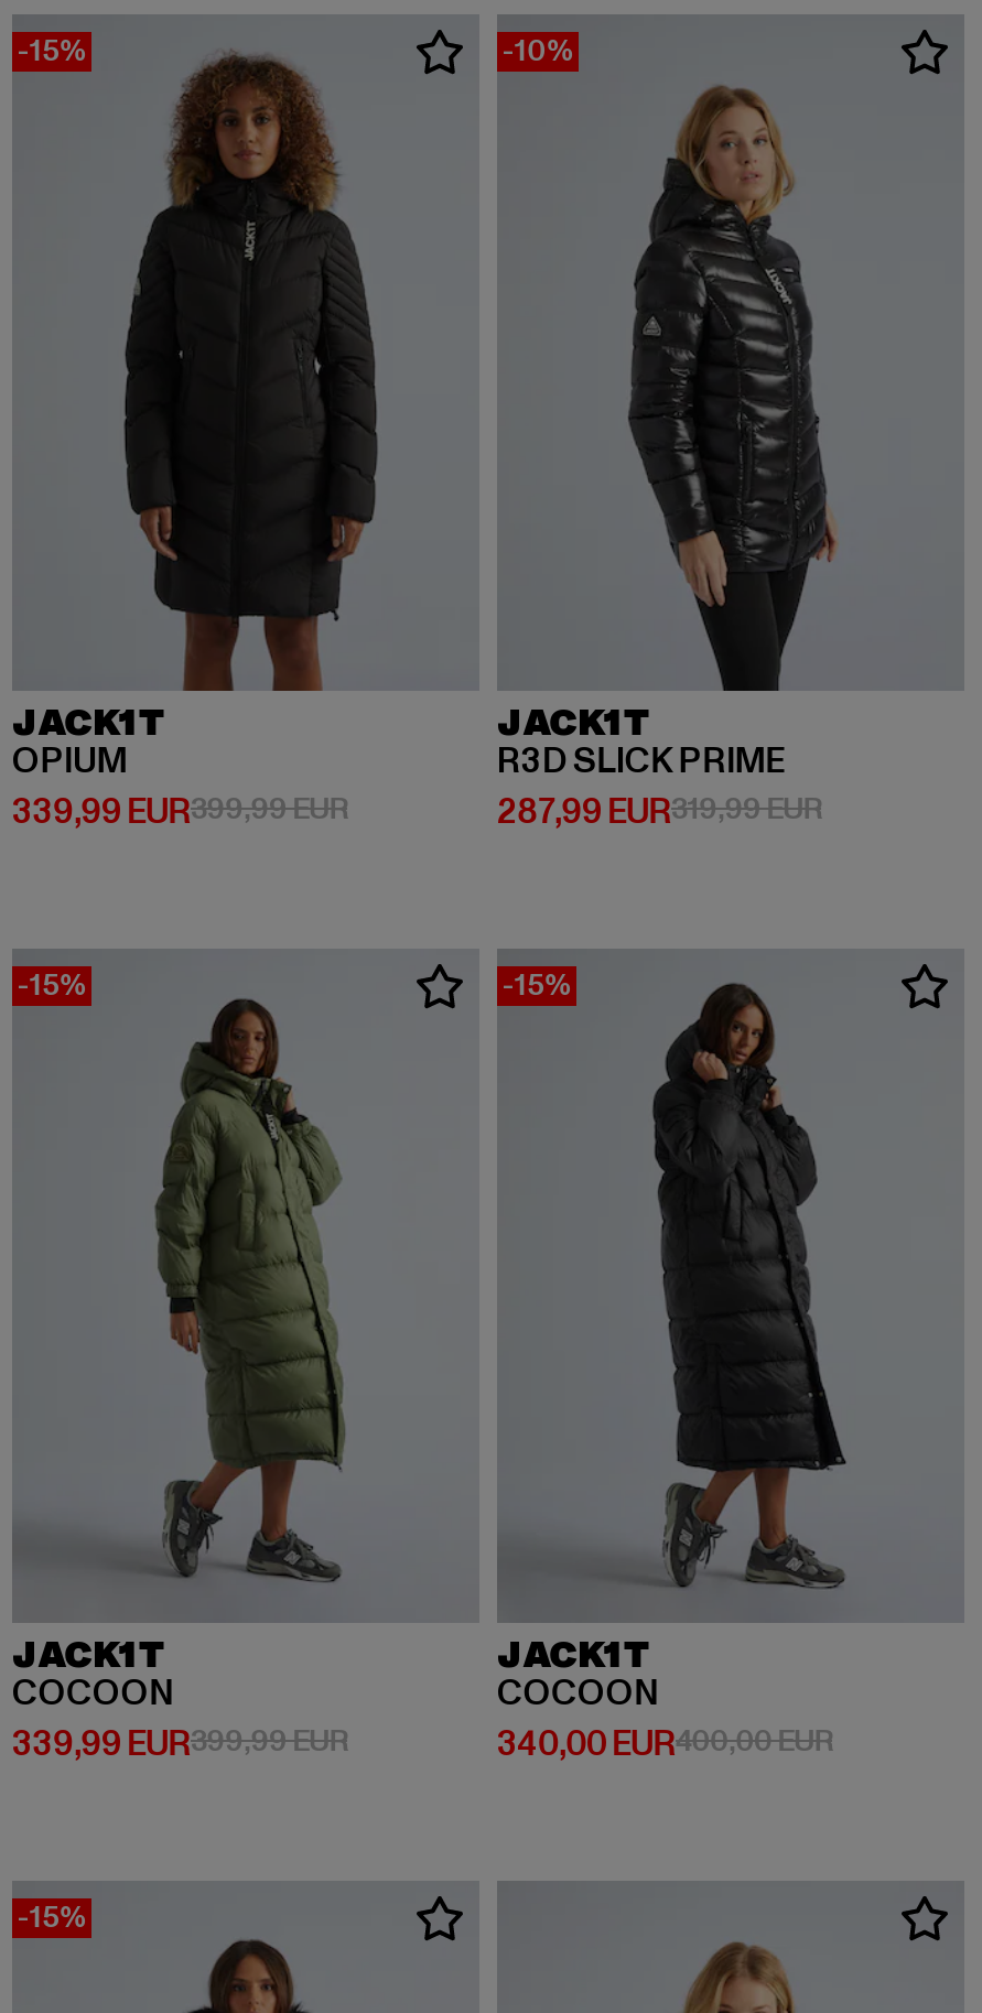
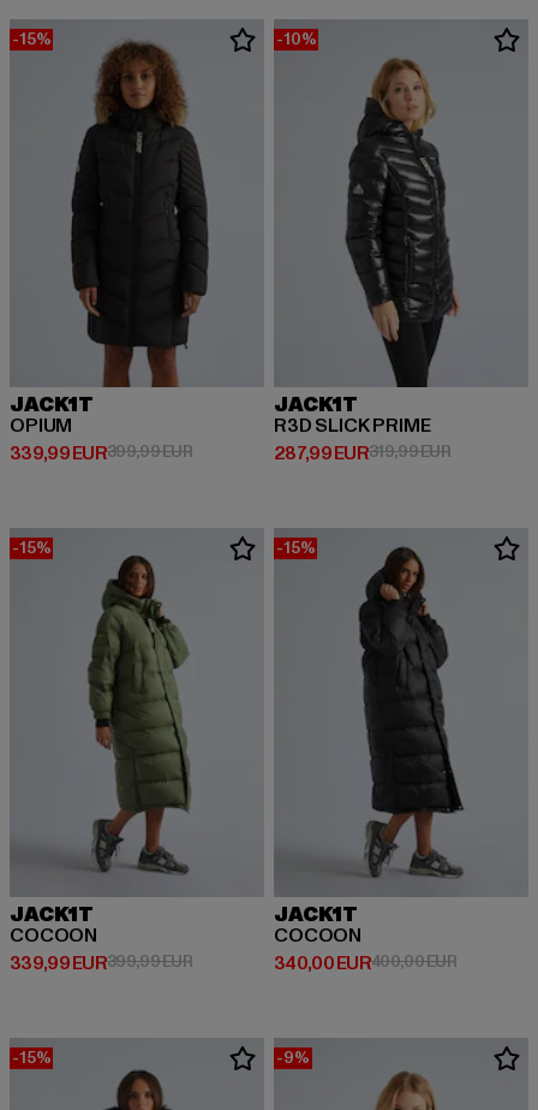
+ -9%
